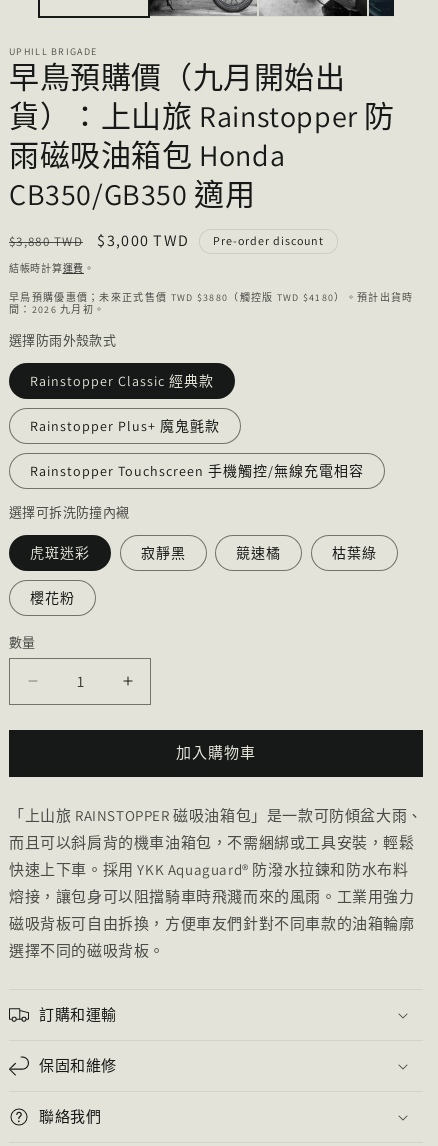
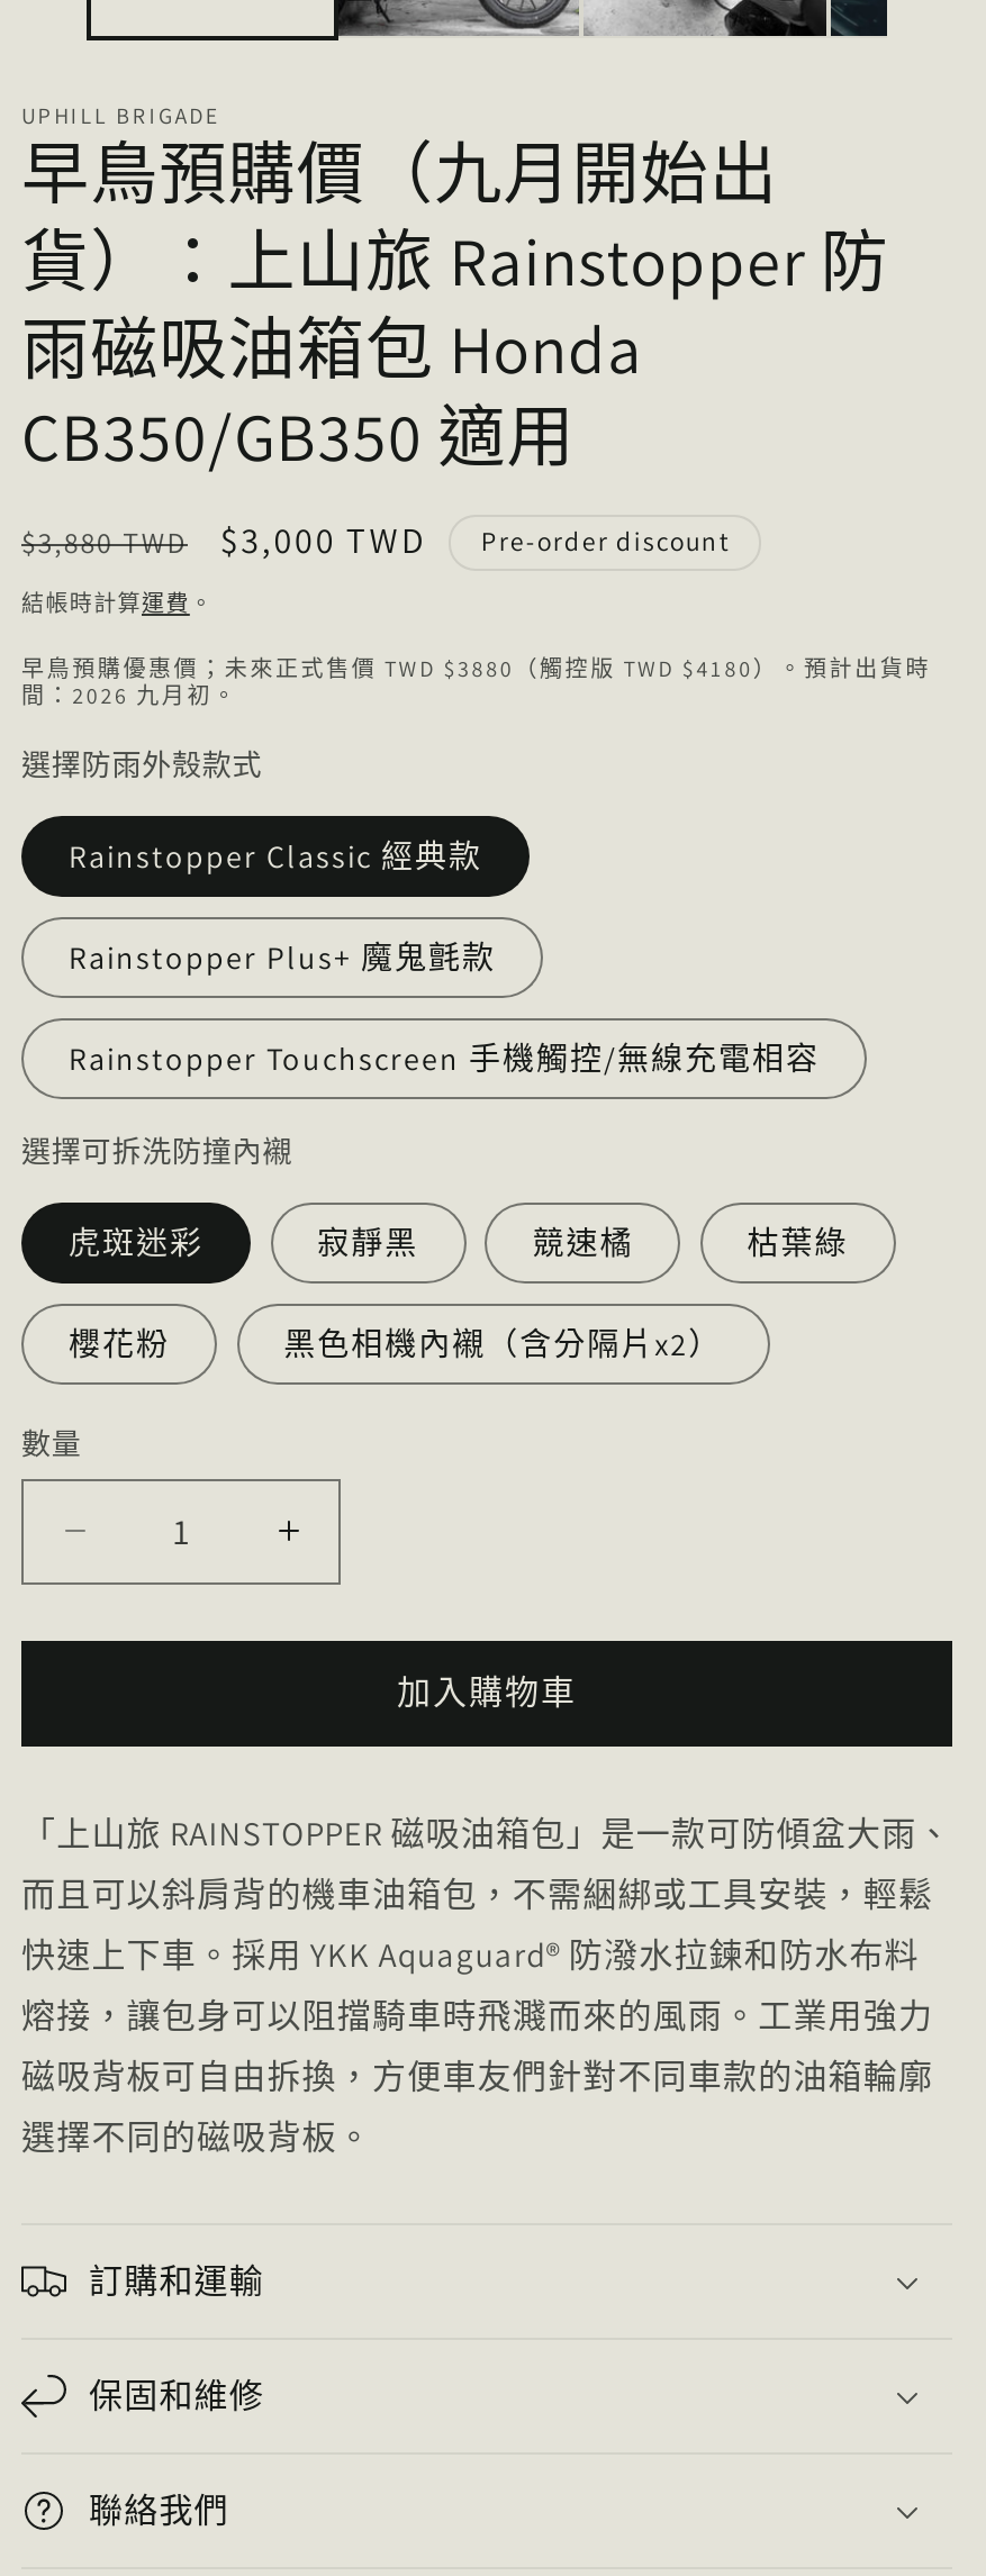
+ 黑色相機內襯（含分隔片x2）
